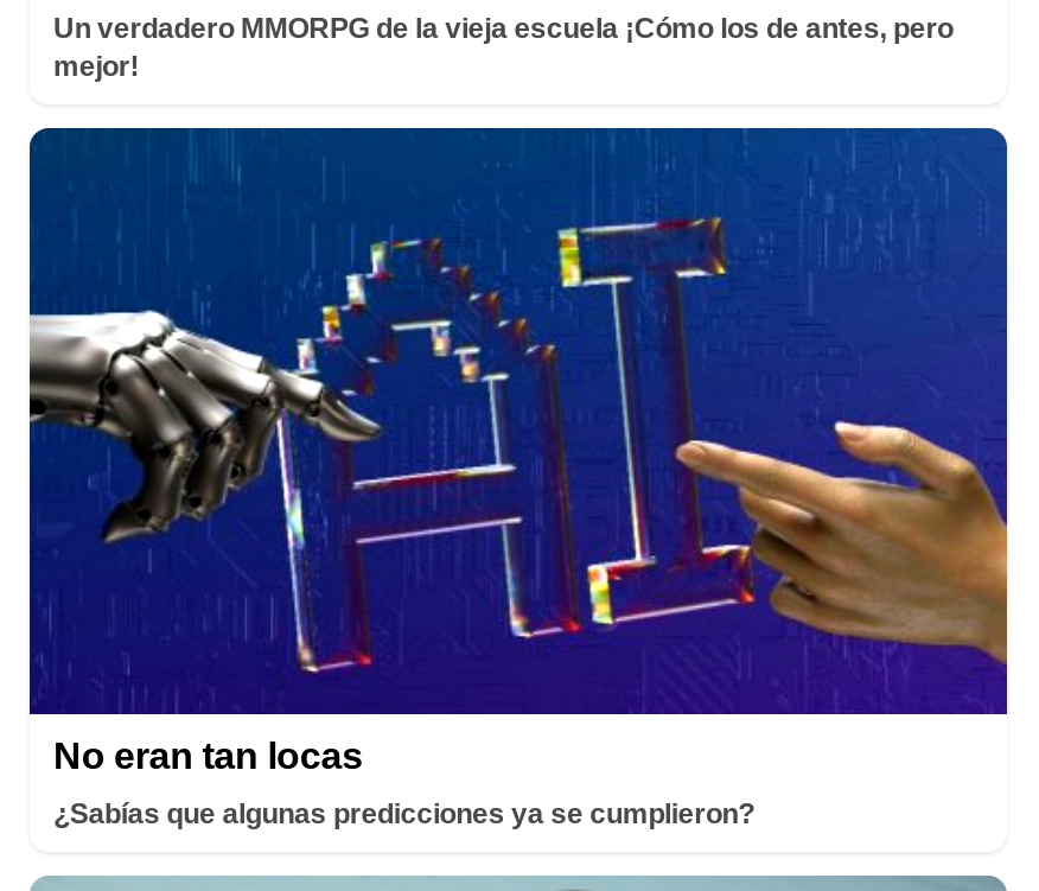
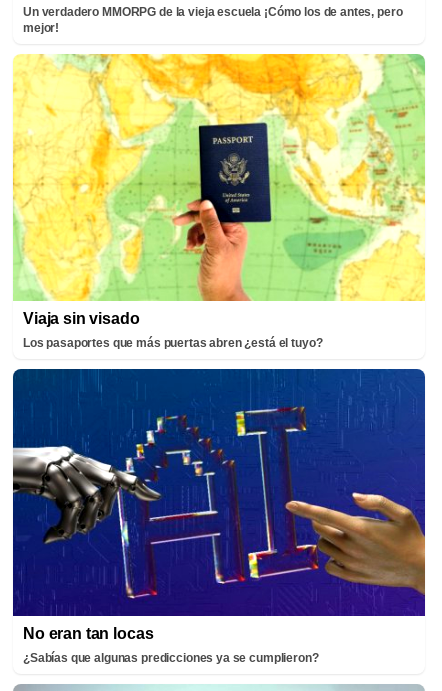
+ [image]
+ Viaja sin visado
+ Los pasaportes que más puertas abren ¿está el tuyo?
